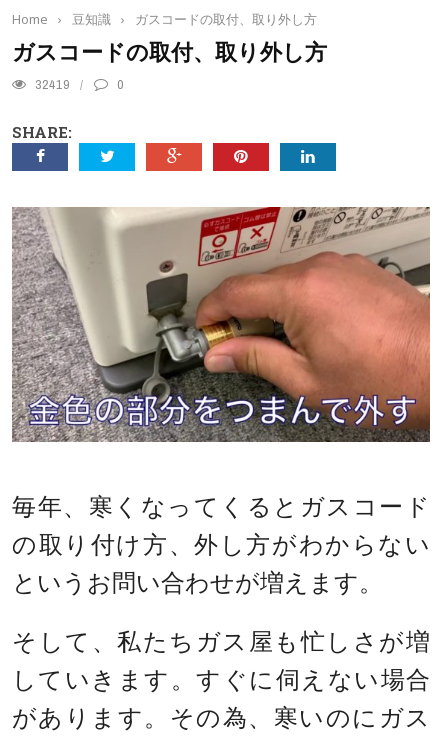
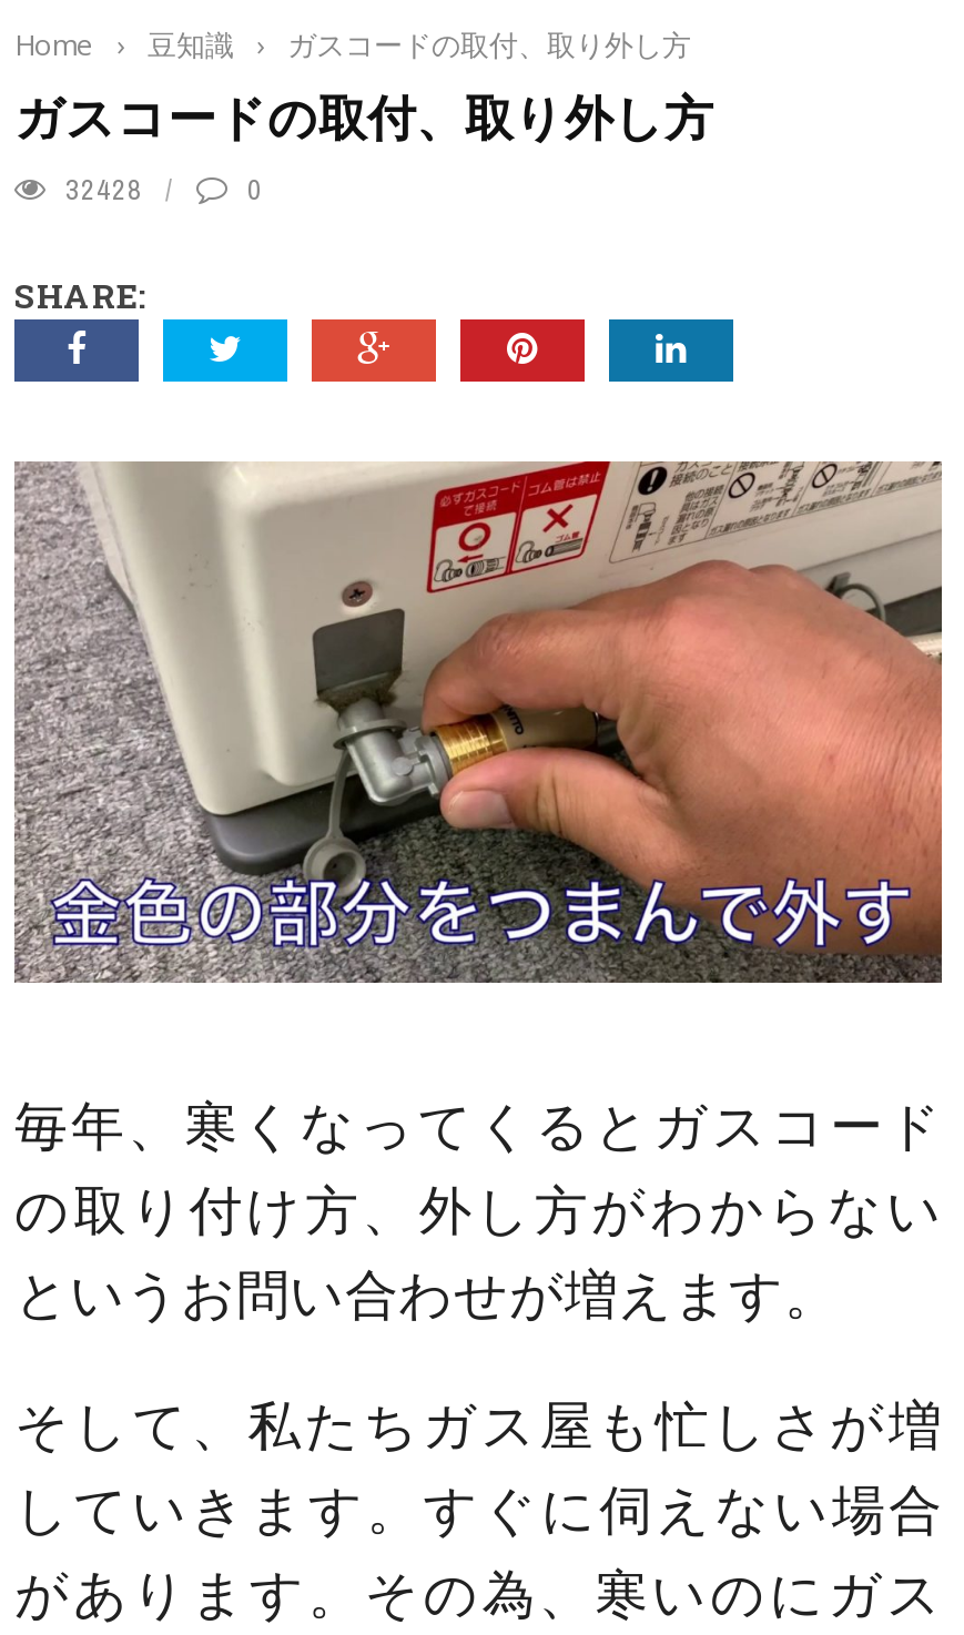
- 32419
+ 32428
